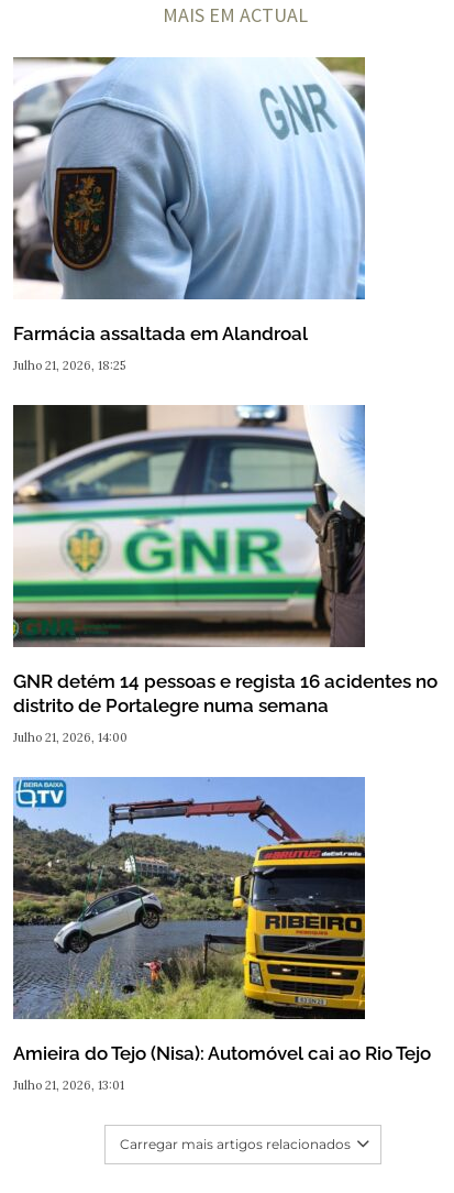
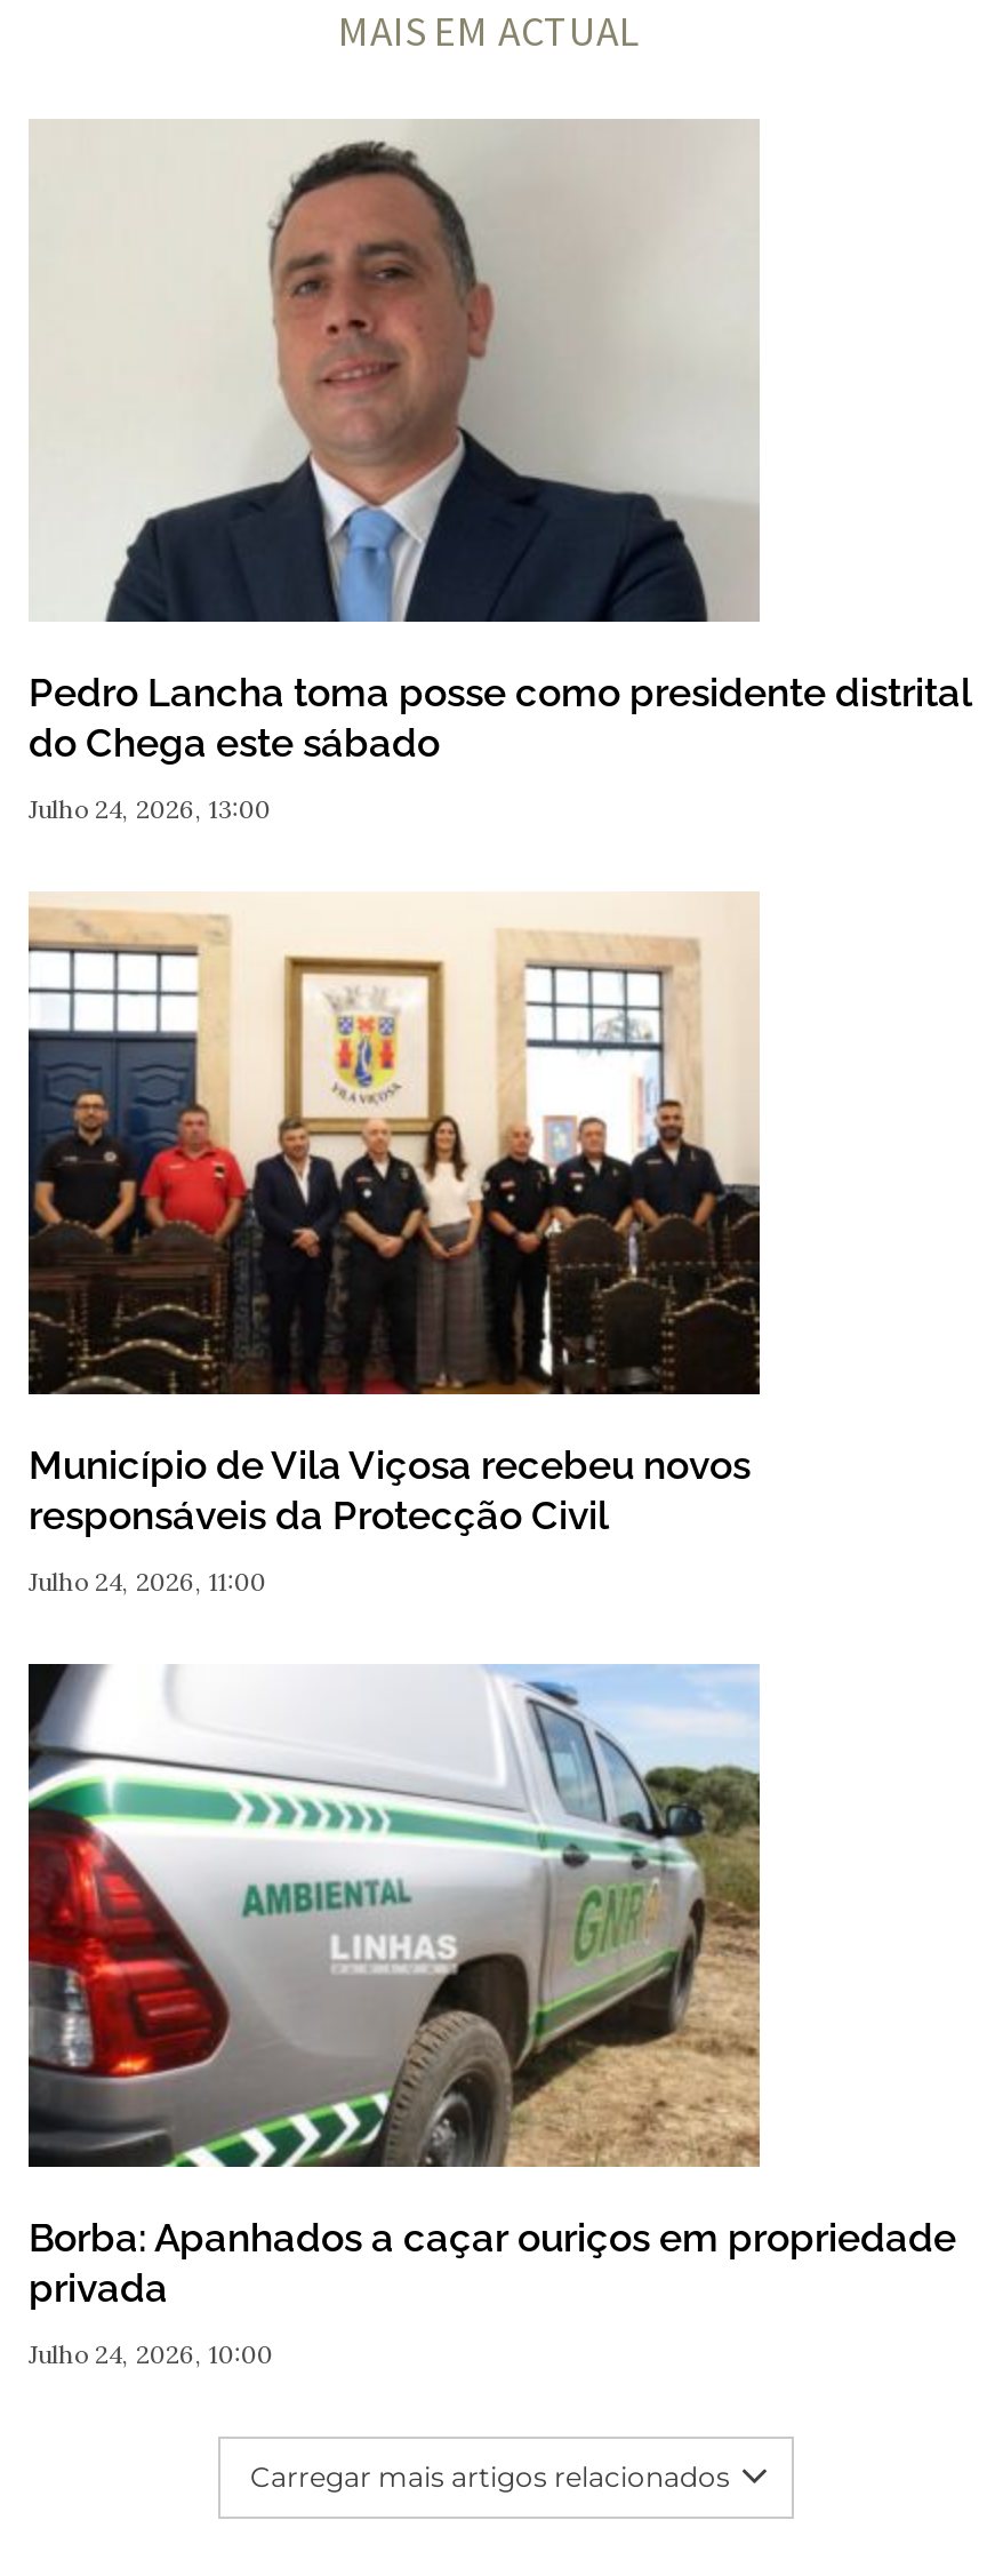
- [image]
+ [image]

- Farmácia assaltada em Alandroal
+ Pedro Lancha toma posse como presidente distrital
+ do Chega este sábado

- Julho 21, 2026, 18:25
+ Julho 24, 2026, 13:00

- [image]
- GNR detém 14 pessoas e regista 16 acidentes no
- distrito de Portalegre numa semana
+ [image]
+ Município de Vila Viçosa recebeu novos
+ responsáveis da Protecção Civil

- Julho 21, 2026, 14:00
+ Julho 24, 2026, 11:00

- [image]
- Amieira do Tejo (Nisa): Automóvel cai ao Rio Tejo
+ [image]
+ Borba: Apanhados a caçar ouriços em propriedade
+ privada

- Julho 21, 2026, 13:01
+ Julho 24, 2026, 10:00
